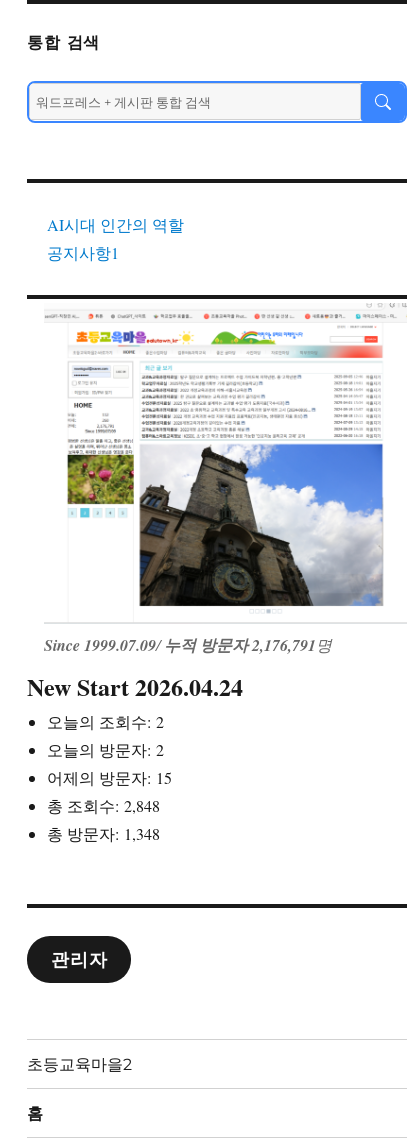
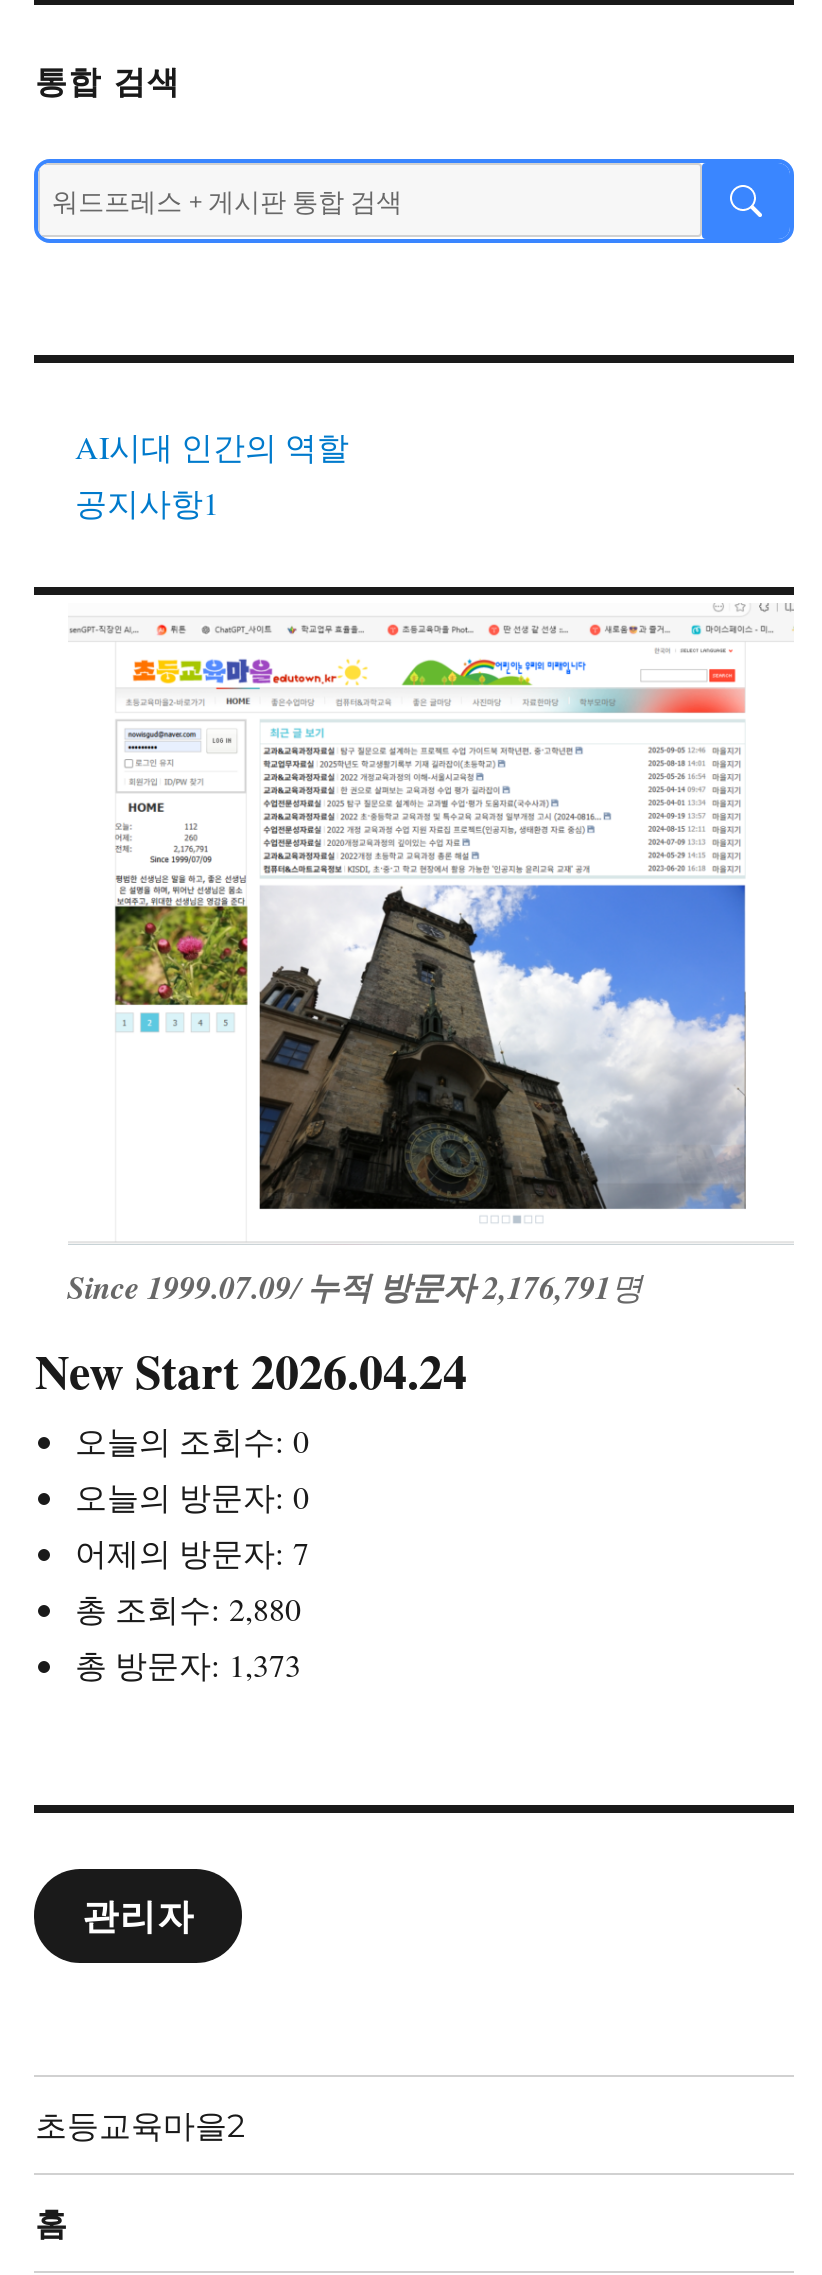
- 오늘의 조회수: 2
+ 오늘의 조회수: 0

- 오늘의 방문자: 2
+ 오늘의 방문자: 0

- 어제의 방문자: 15
+ 어제의 방문자: 7

- 총 조회수: 2,848
+ 총 조회수: 2,880

- 총 방문자: 1,348
+ 총 방문자: 1,373
